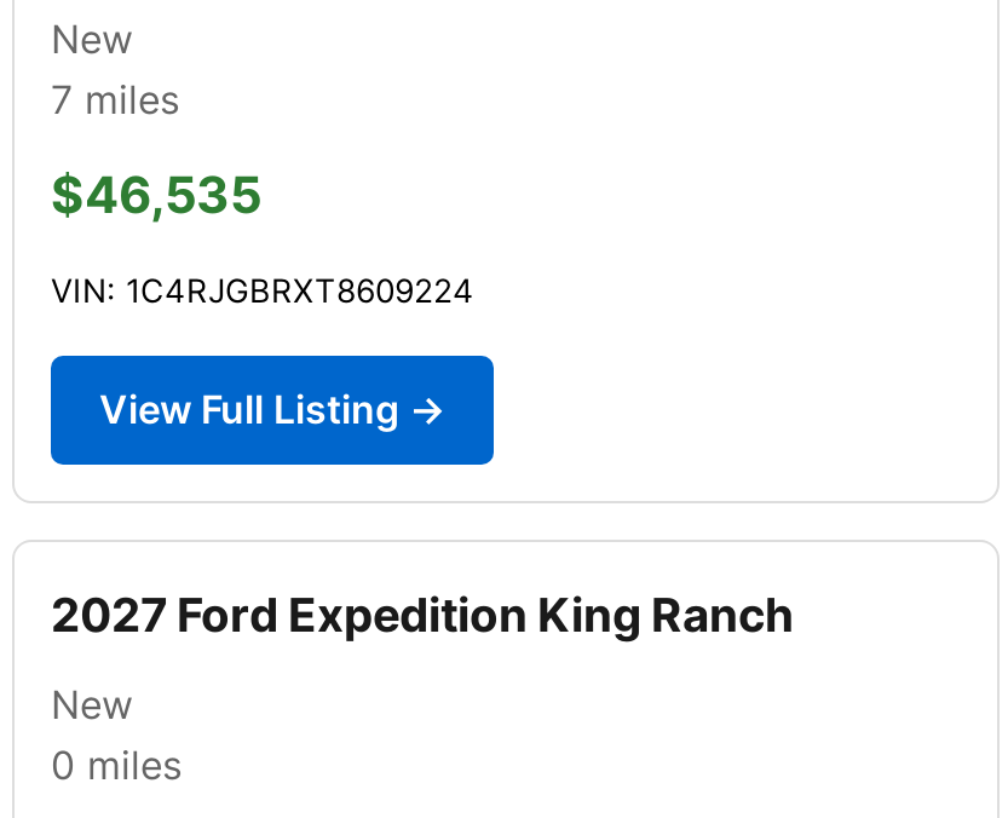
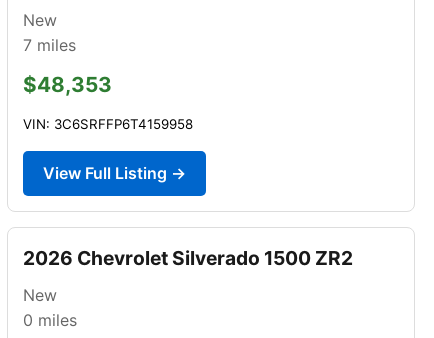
- $46,535
+ $48,353

- VIN: 1C4RJGBRXT8609224
+ VIN: 3C6SRFFP6T4159958

- 2027 Ford Expedition King Ranch
+ 2026 Chevrolet Silverado 1500 ZR2
